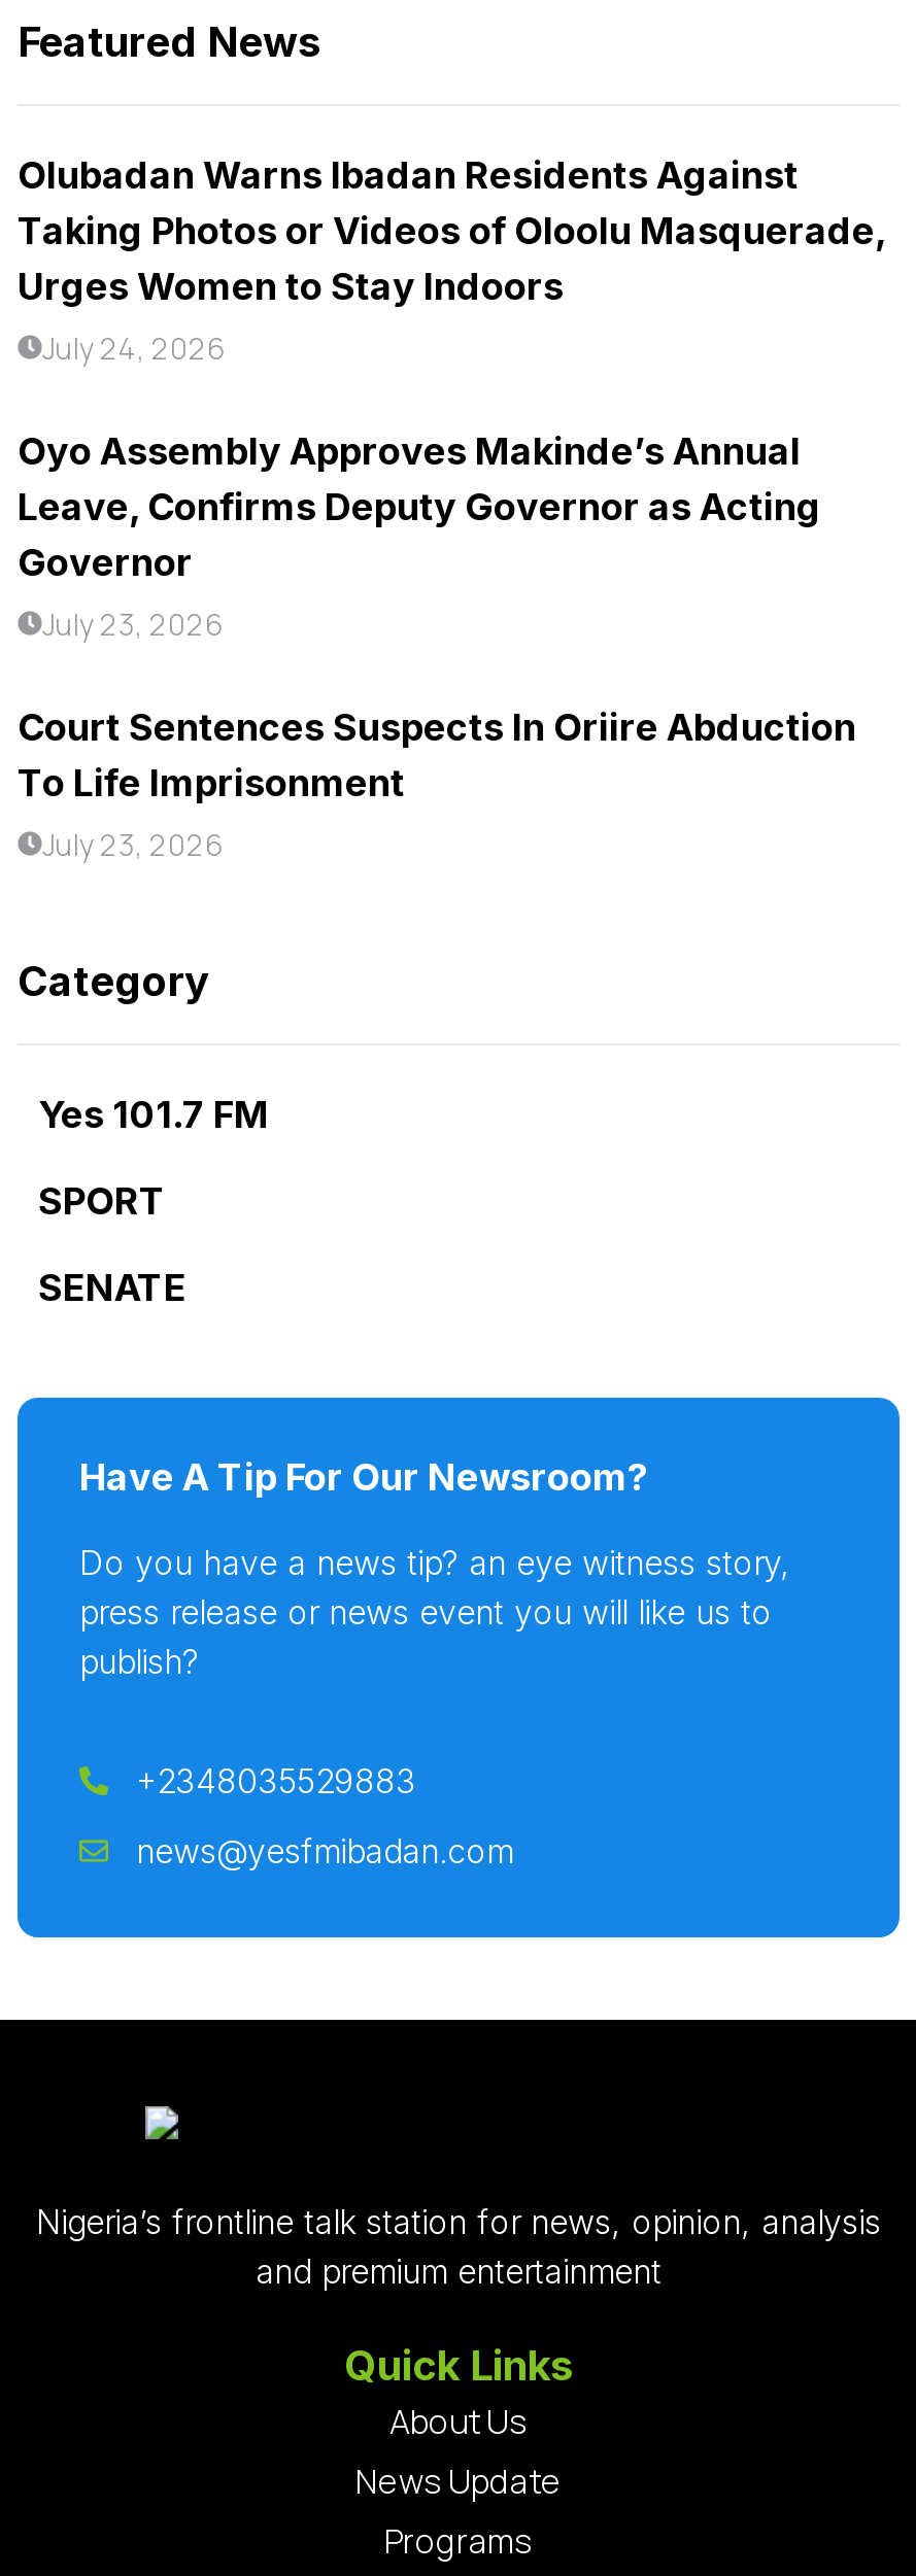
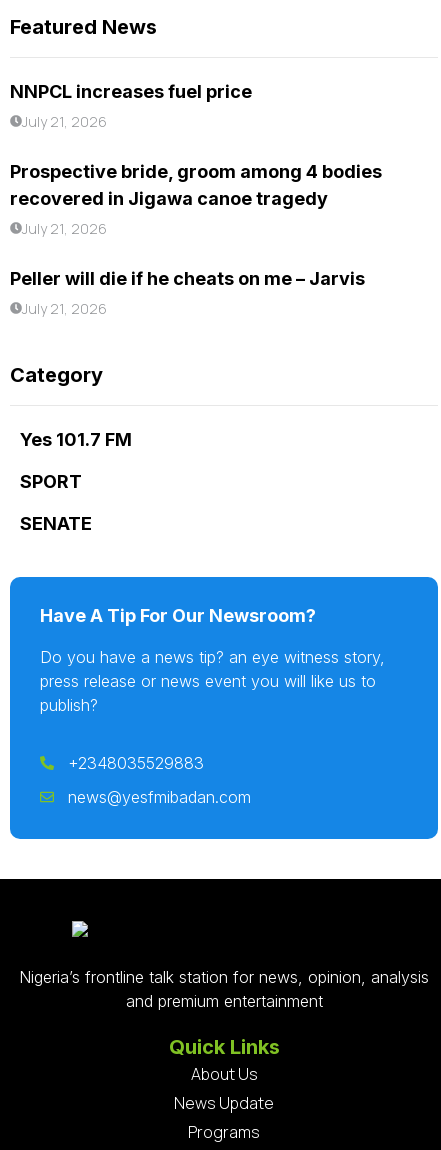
- Olubadan Warns Ibadan Residents Against
- Taking Photos or Videos of Oloolu Masquerade,
- Urges Women to Stay Indoors
+ NNPCL increases fuel price

- July 24, 2026
+ July 21, 2026

- Oyo Assembly Approves Makinde’s Annual
- Leave, Confirms Deputy Governor as Acting
- Governor
+ Prospective bride, groom among 4 bodies
+ recovered in Jigawa canoe tragedy

- July 23, 2026
+ July 21, 2026

- Court Sentences Suspects In Oriire Abduction
- To Life Imprisonment
+ Peller will die if he cheats on me – Jarvis

- July 23, 2026
+ July 21, 2026
